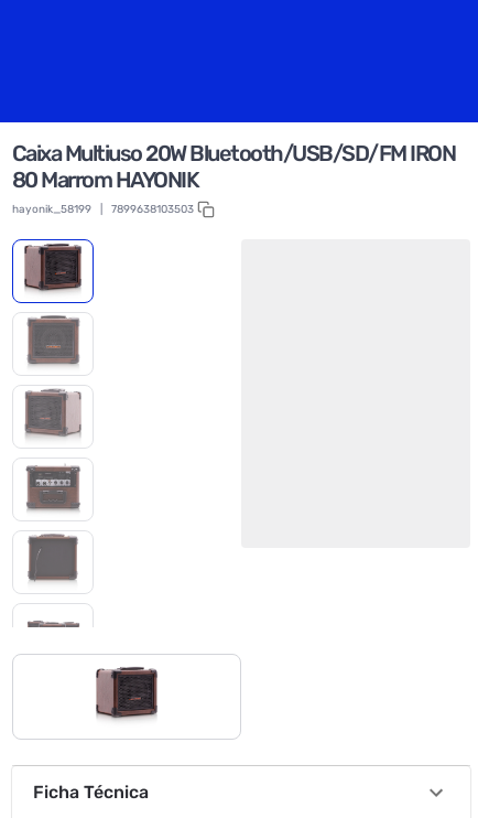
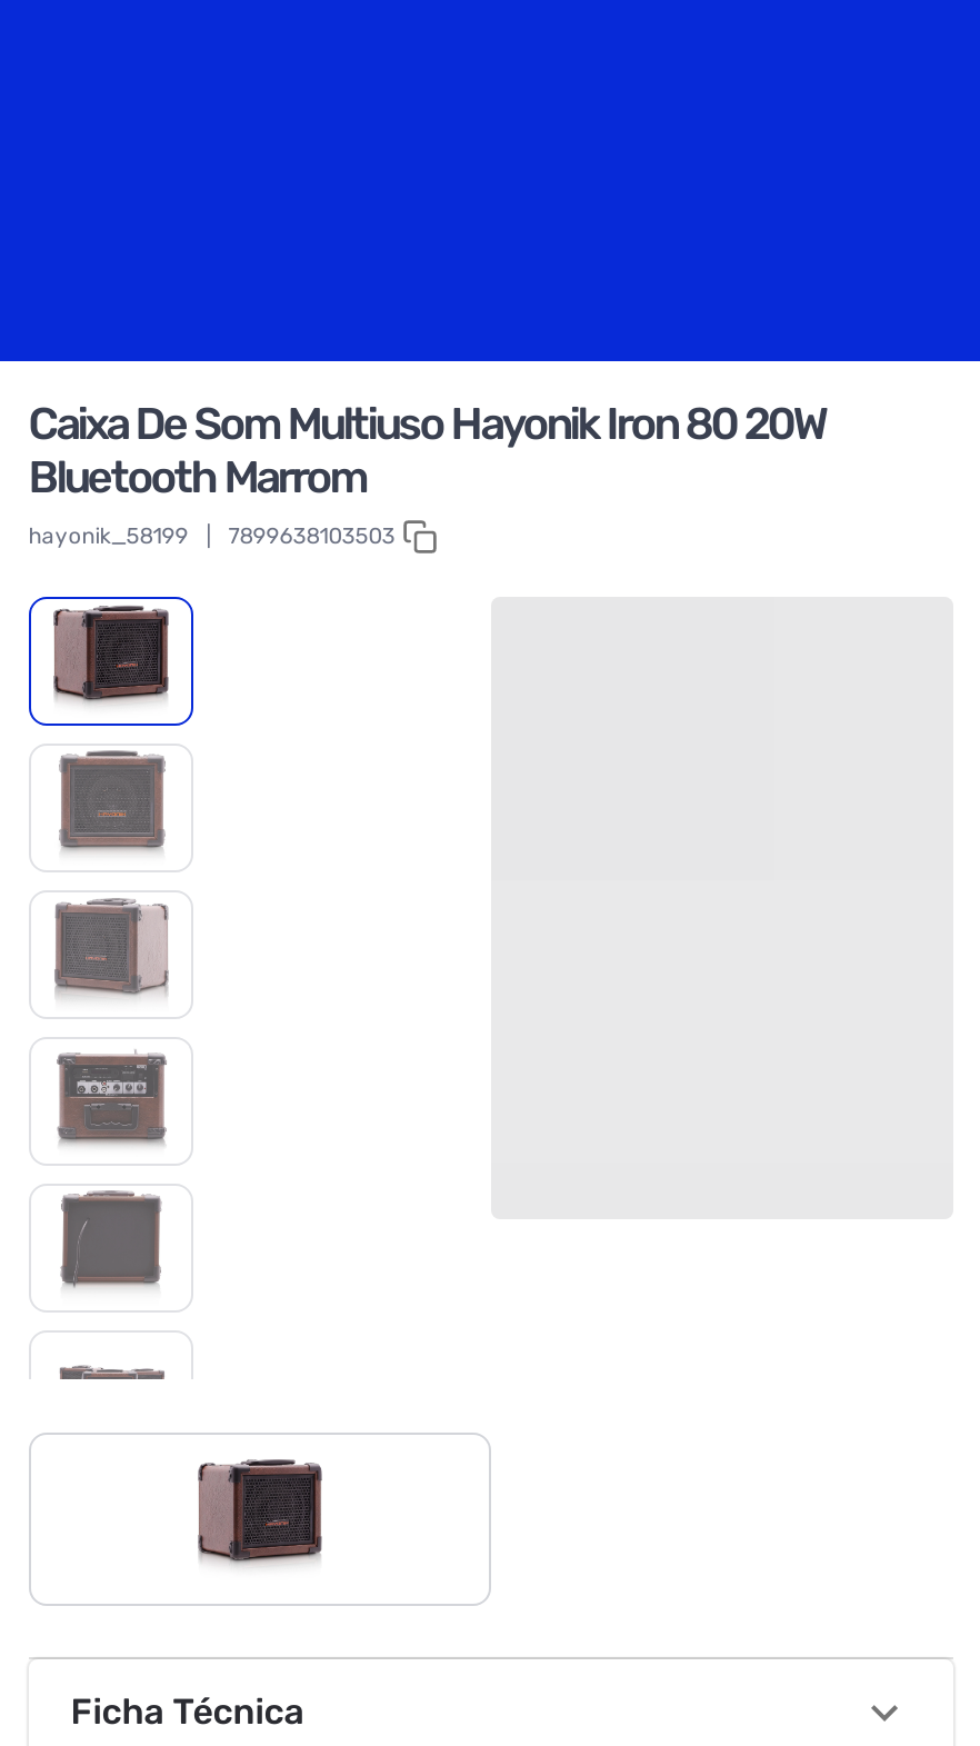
- Caixa Multiuso 20W Bluetooth/USB/SD/FM IRON
- 80 Marrom HAYONIK
+ Caixa De Som Multiuso Hayonik Iron 80 20W
+ Bluetooth Marrom
